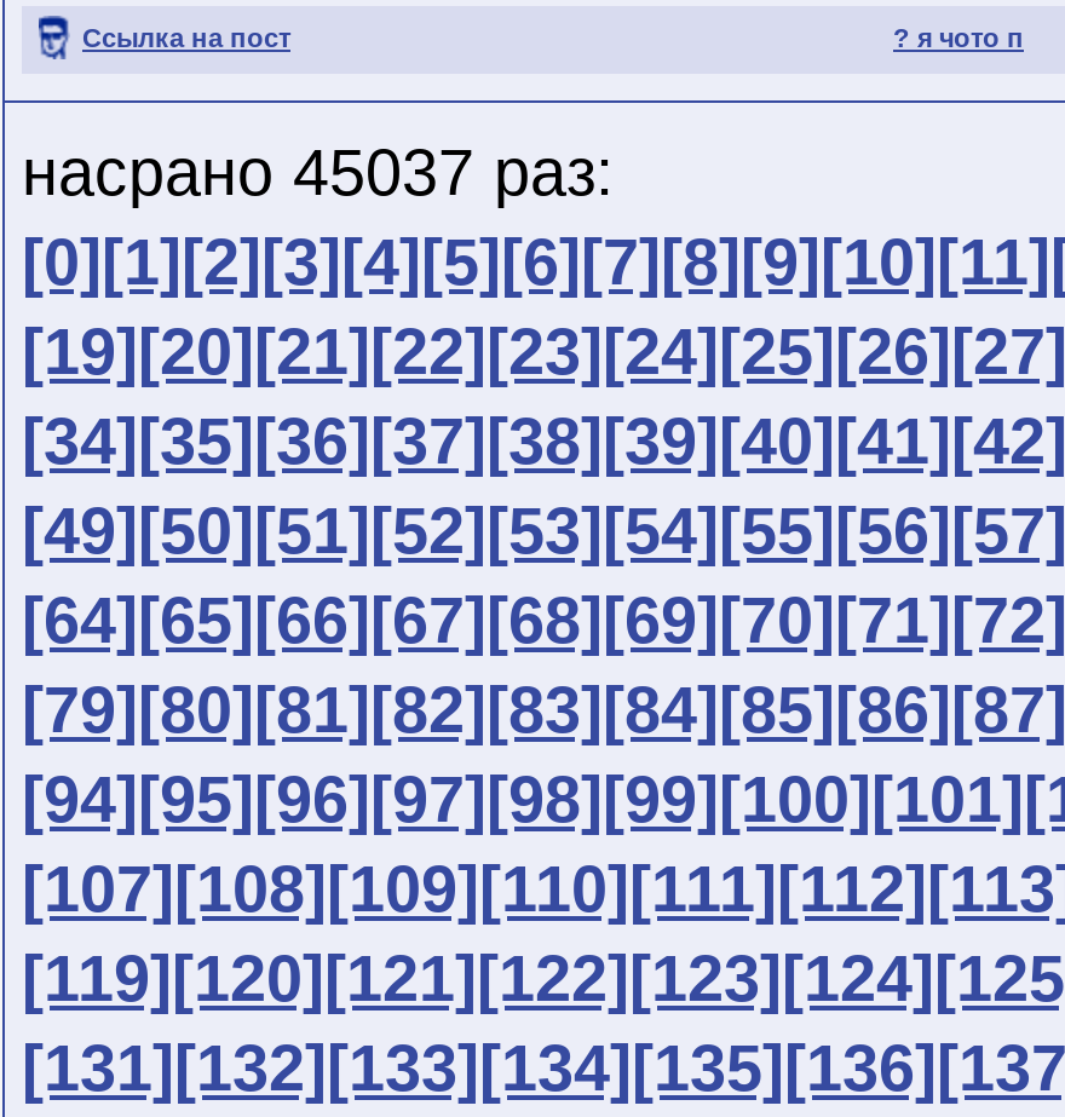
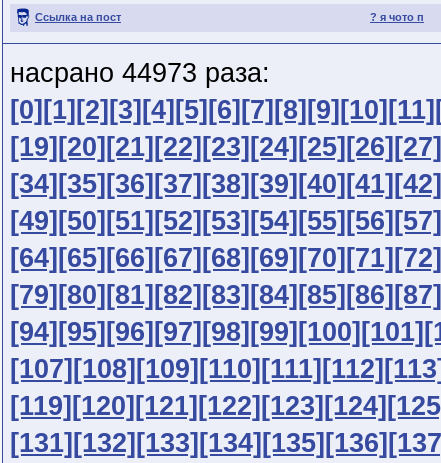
- насрано 45037 раз:
+ насрано 44973 раза:
